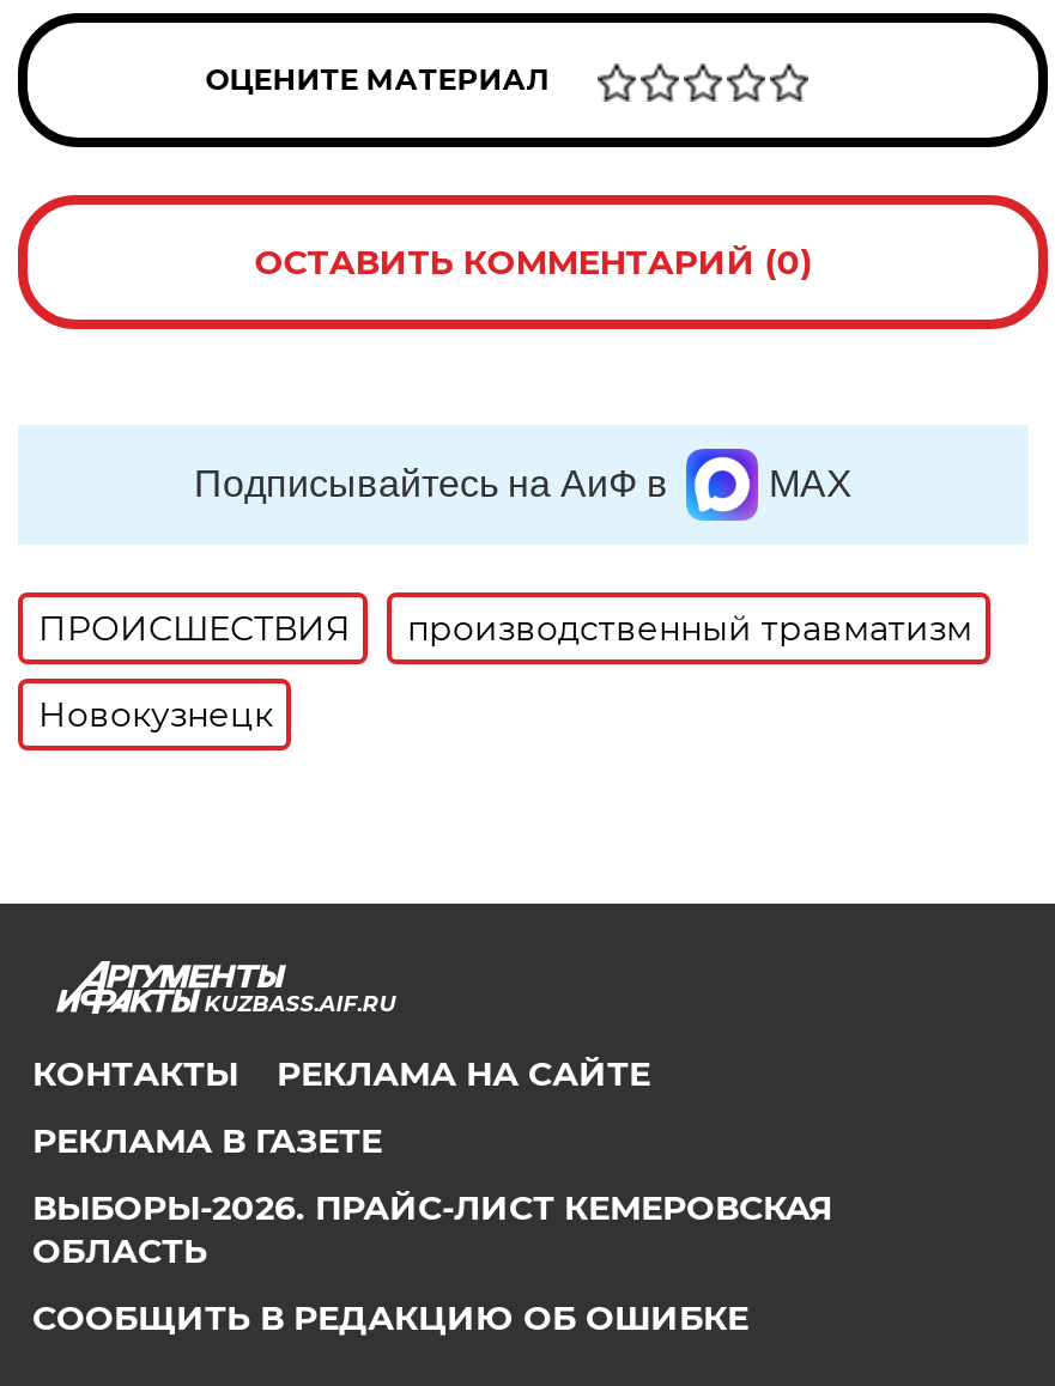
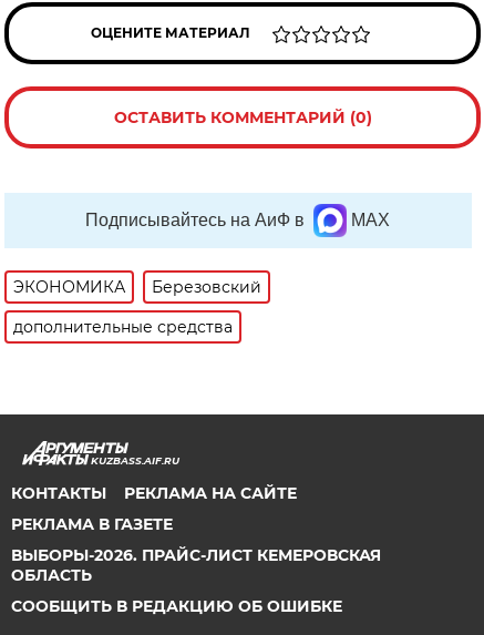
- ПРОИСШЕСТВИЯ
- производственный травматизм
+ ЭКОНОМИКА
+ Березовский

- Новокузнецк
+ дополнительные средства
